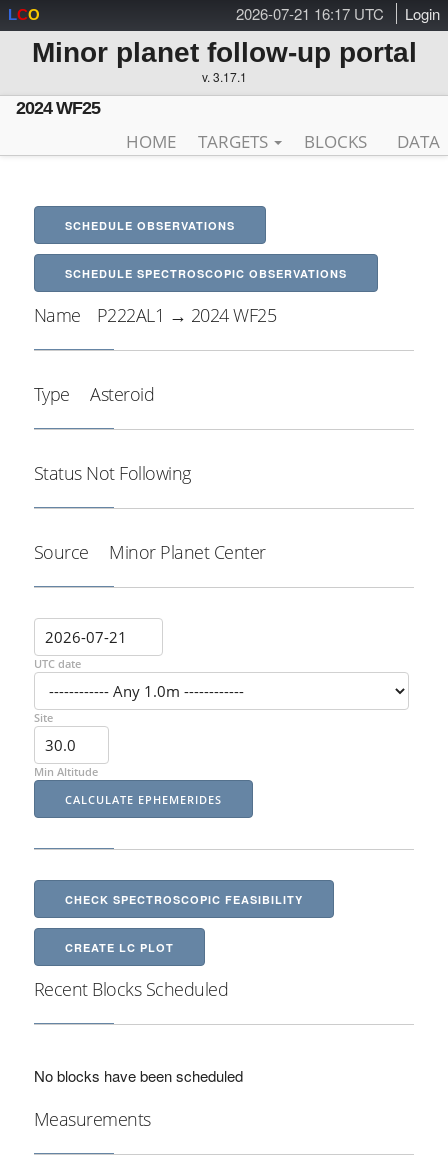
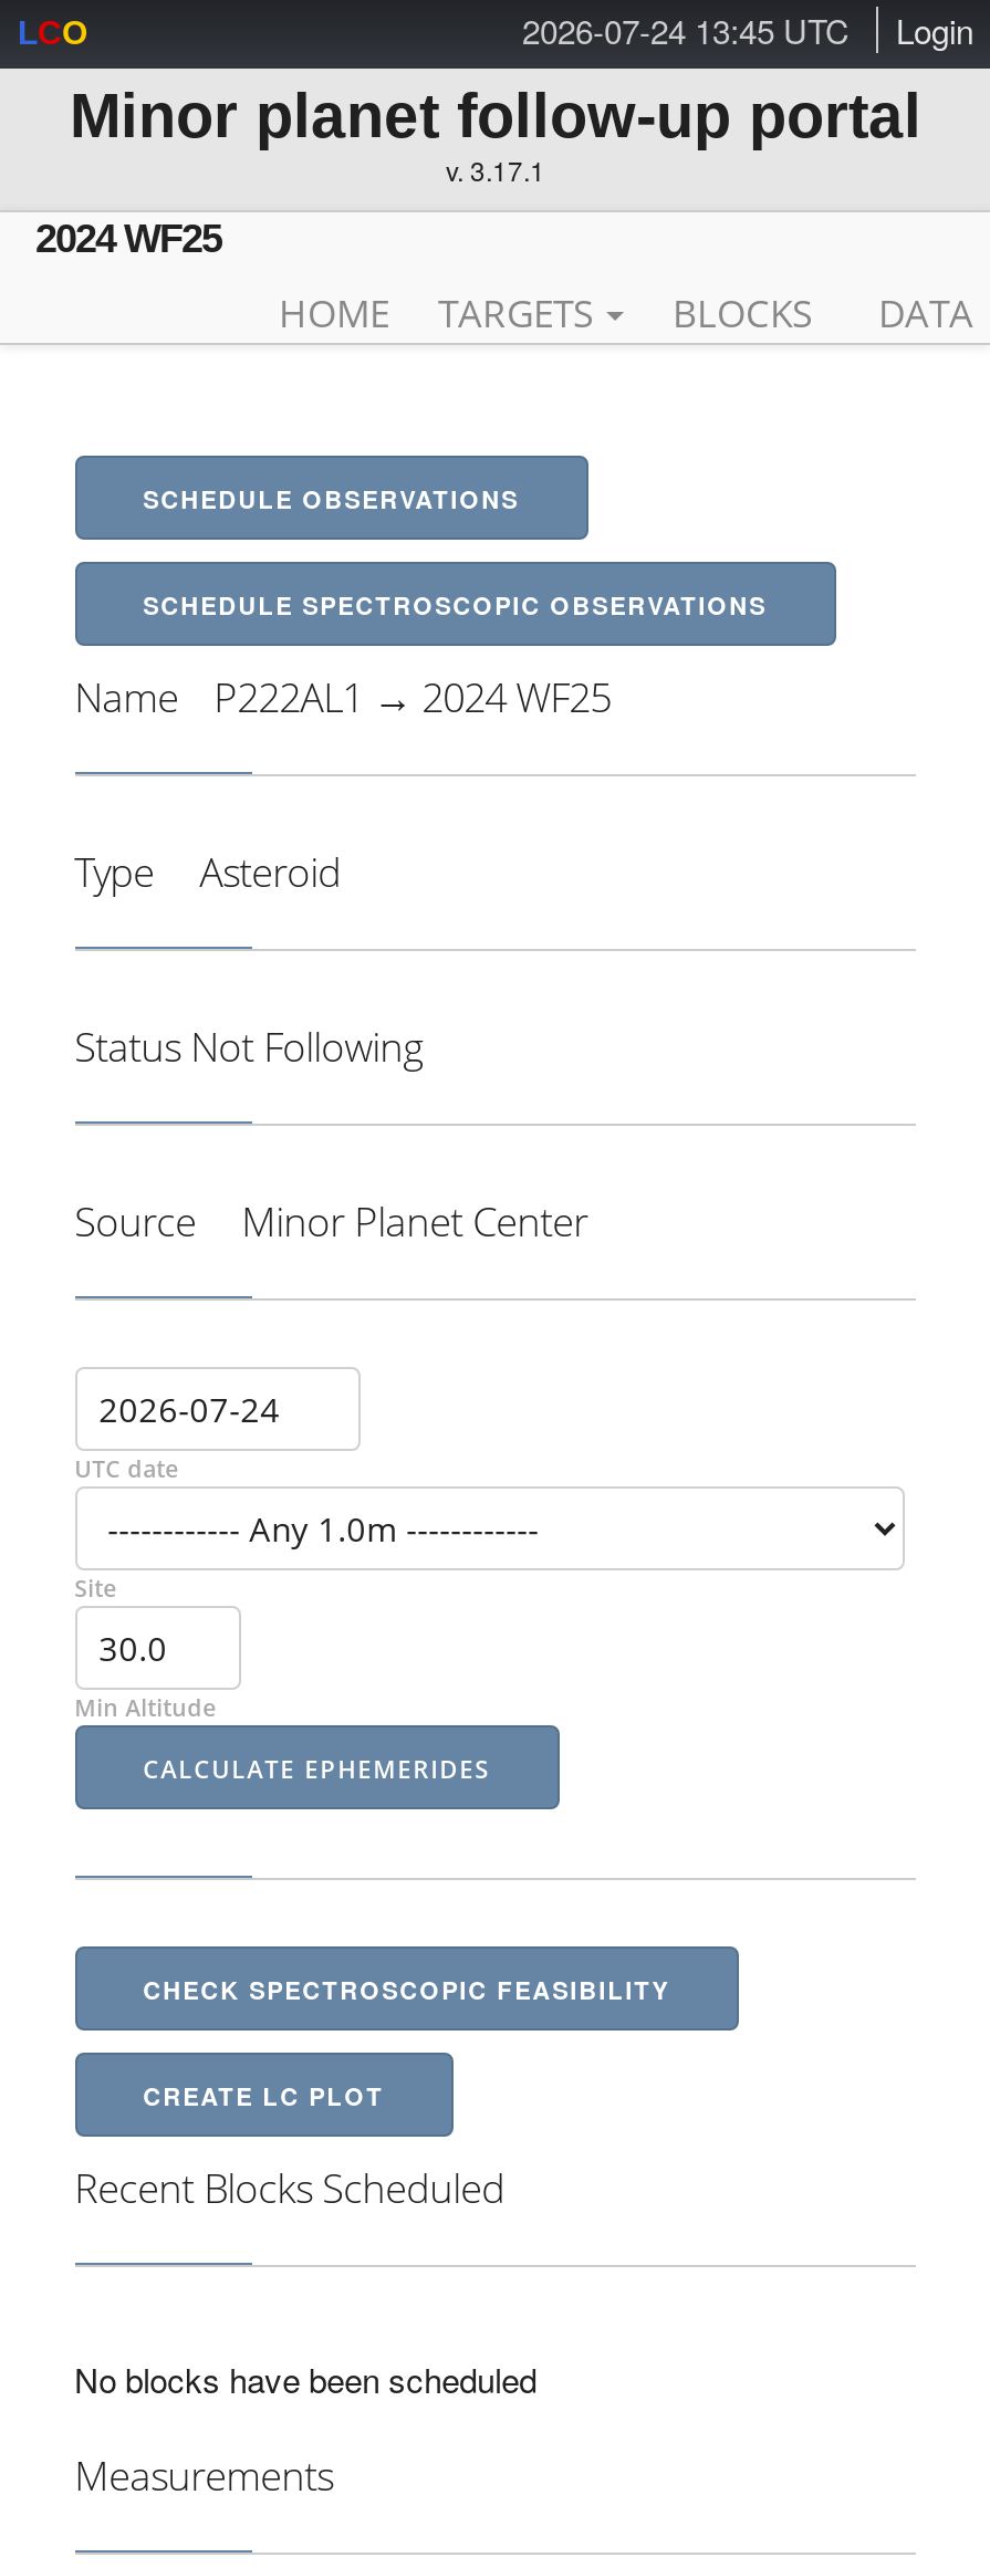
- 2026-07-21 16:17 UTC Login
+ 2026-07-24 13:45 UTC Login
